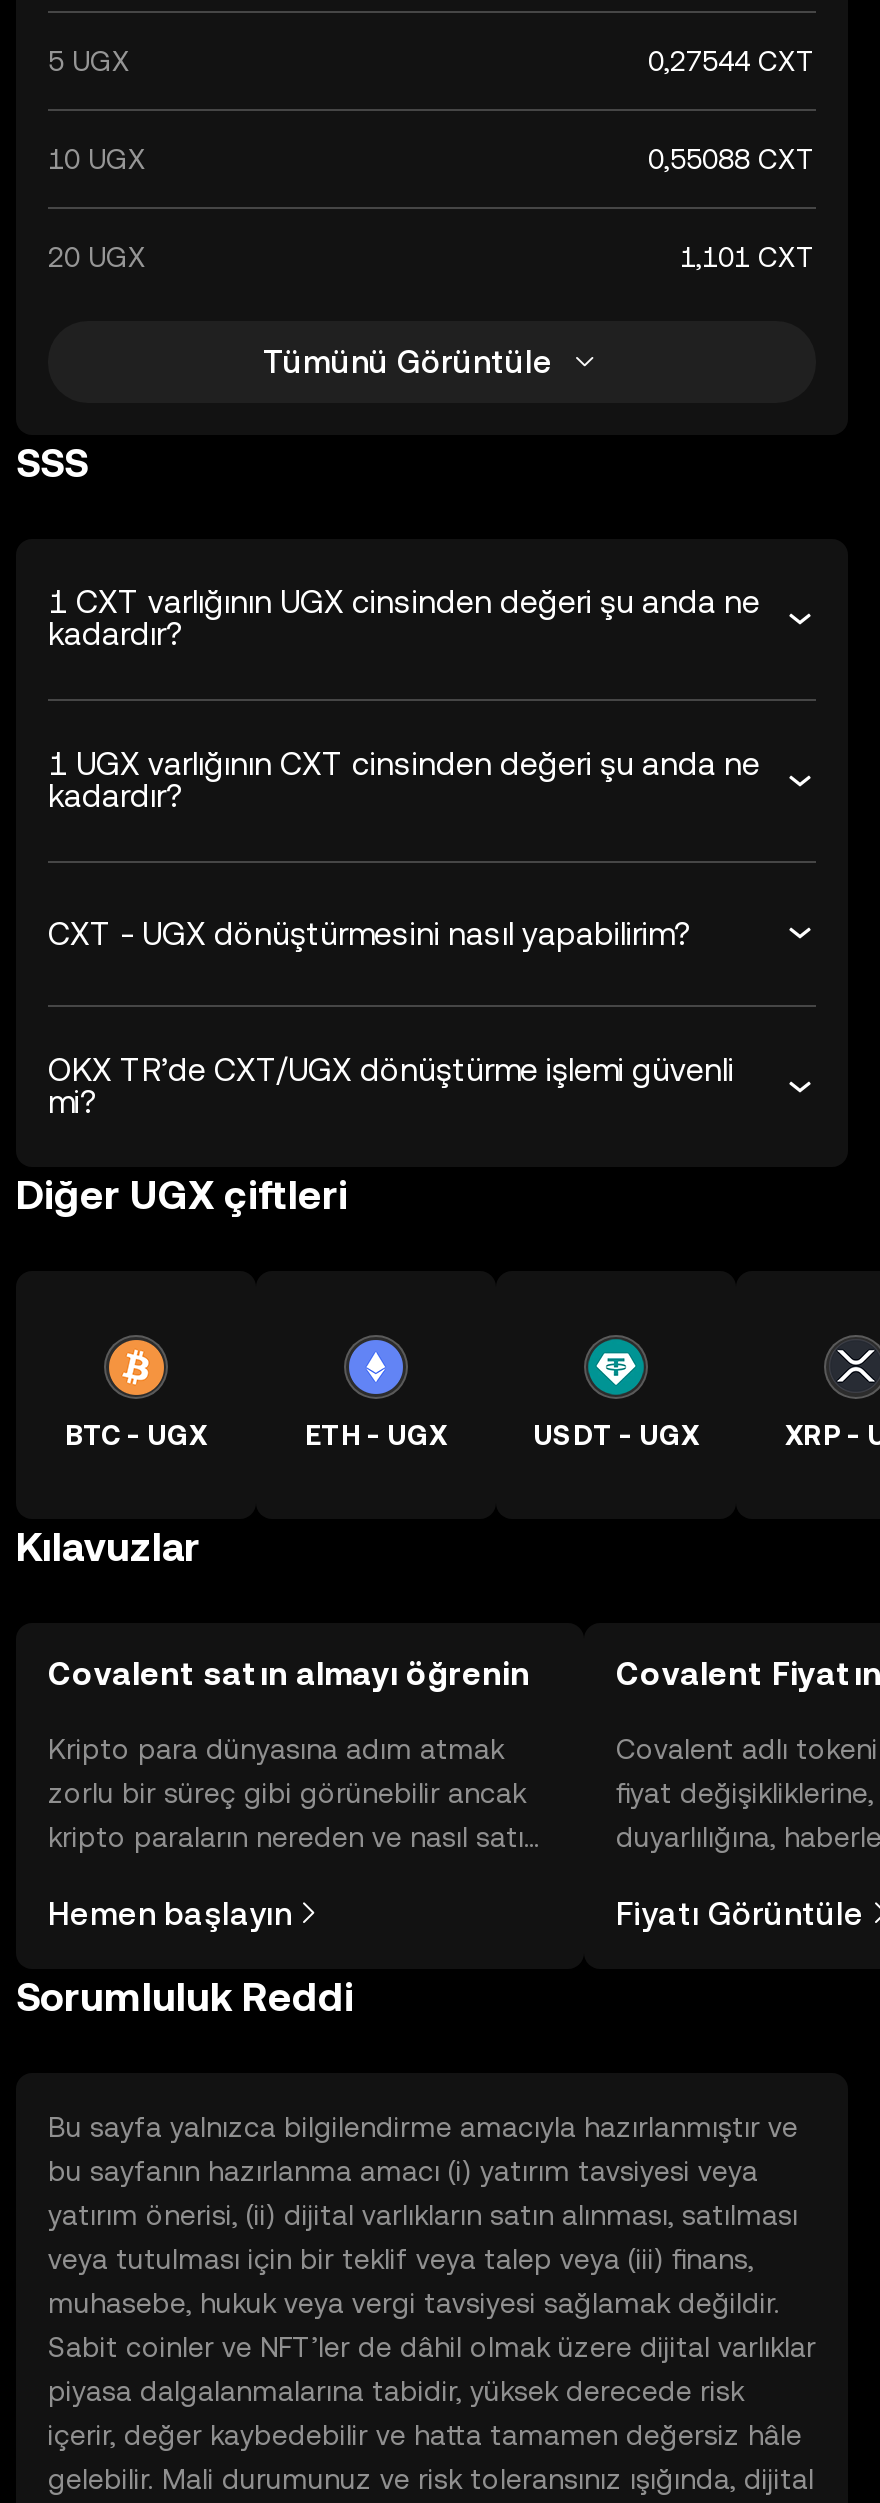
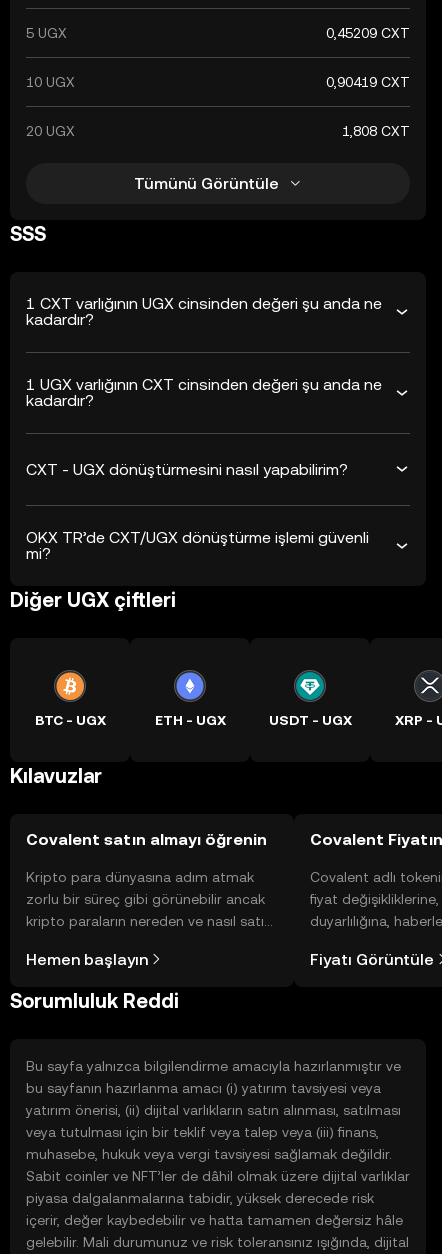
- 0,27544 CXT
+ 0,45209 CXT

- 0,55088 CXT
+ 0,90419 CXT

- 1,101 CXT
+ 1,808 CXT
